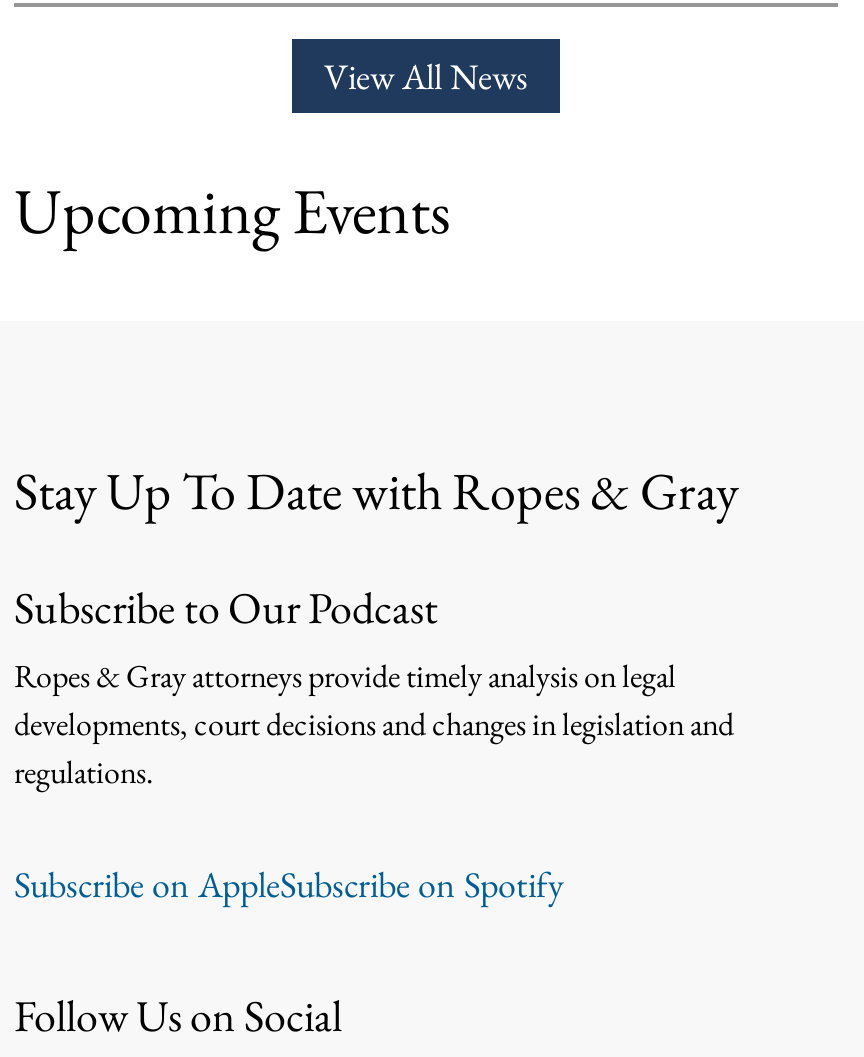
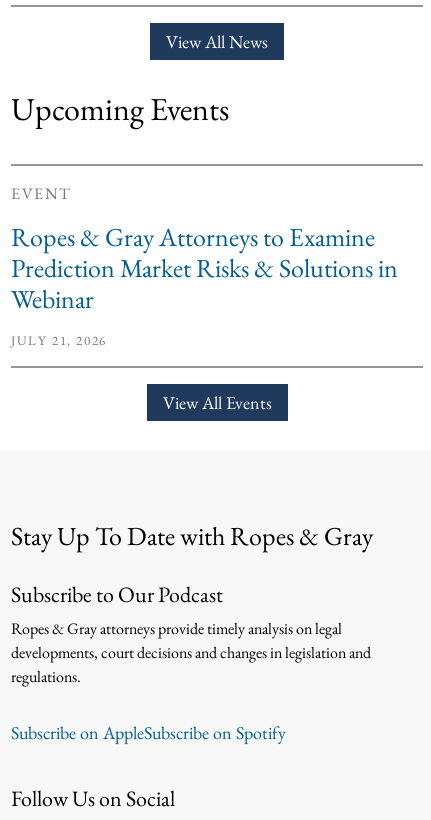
+ EVENT
+ Ropes & Gray Attorneys to Examine
+ Prediction Market Risks & Solutions in
+ Webinar
+ JULY 21, 2026
+ View All Events
